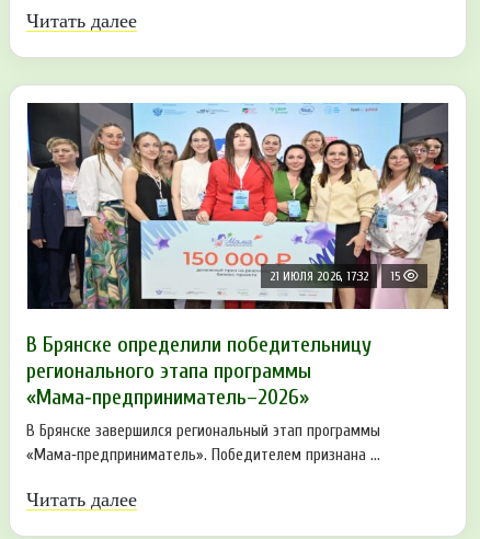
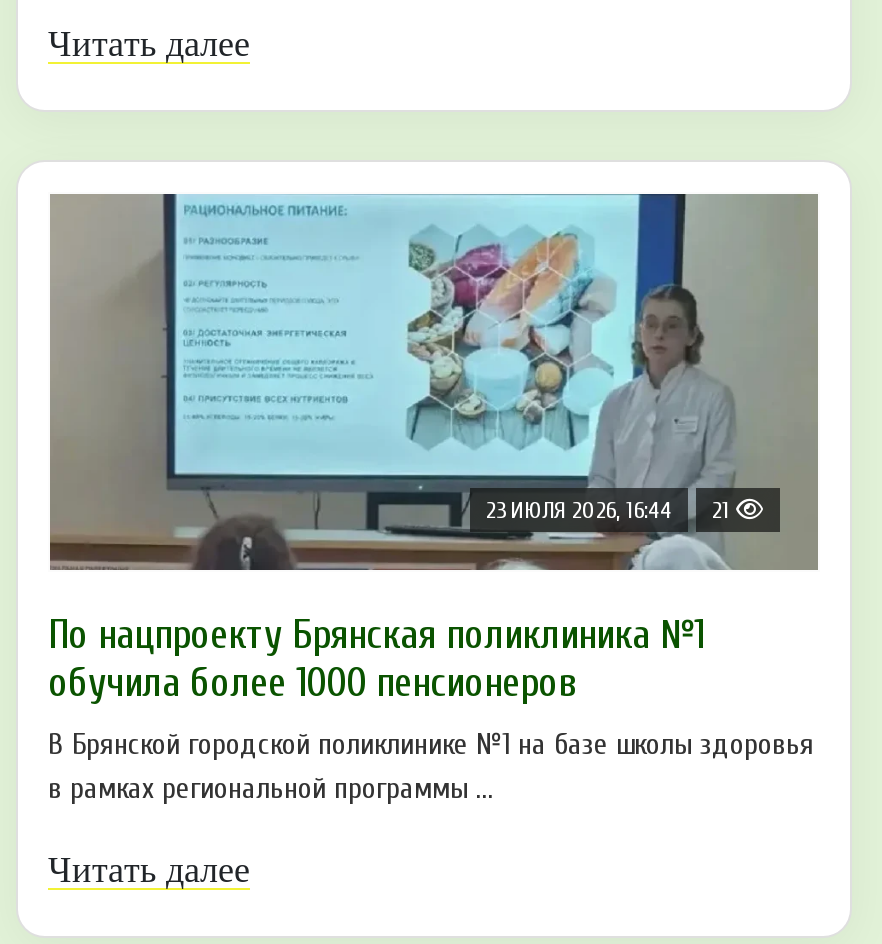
- [image]
- 21 ИЮЛЯ 2026, 17:32
- 15
+ [image]
+ 23 ИЮЛЯ 2026, 16:44
+ 21

- В Брянске определили победительницу
- регионального этапа программы
- «Мама‑предприниматель–2026»
+ По нацпроекту Брянская поликлиника №1
+ обучила более 1000 пенсионеров

- В Брянске завершился региональный этап программы
- «Мама‑предприниматель». Победителем признана ...
+ В Брянской городской поликлинике №1 на базе школы здоровья
+ в рамках региональной программы ...
